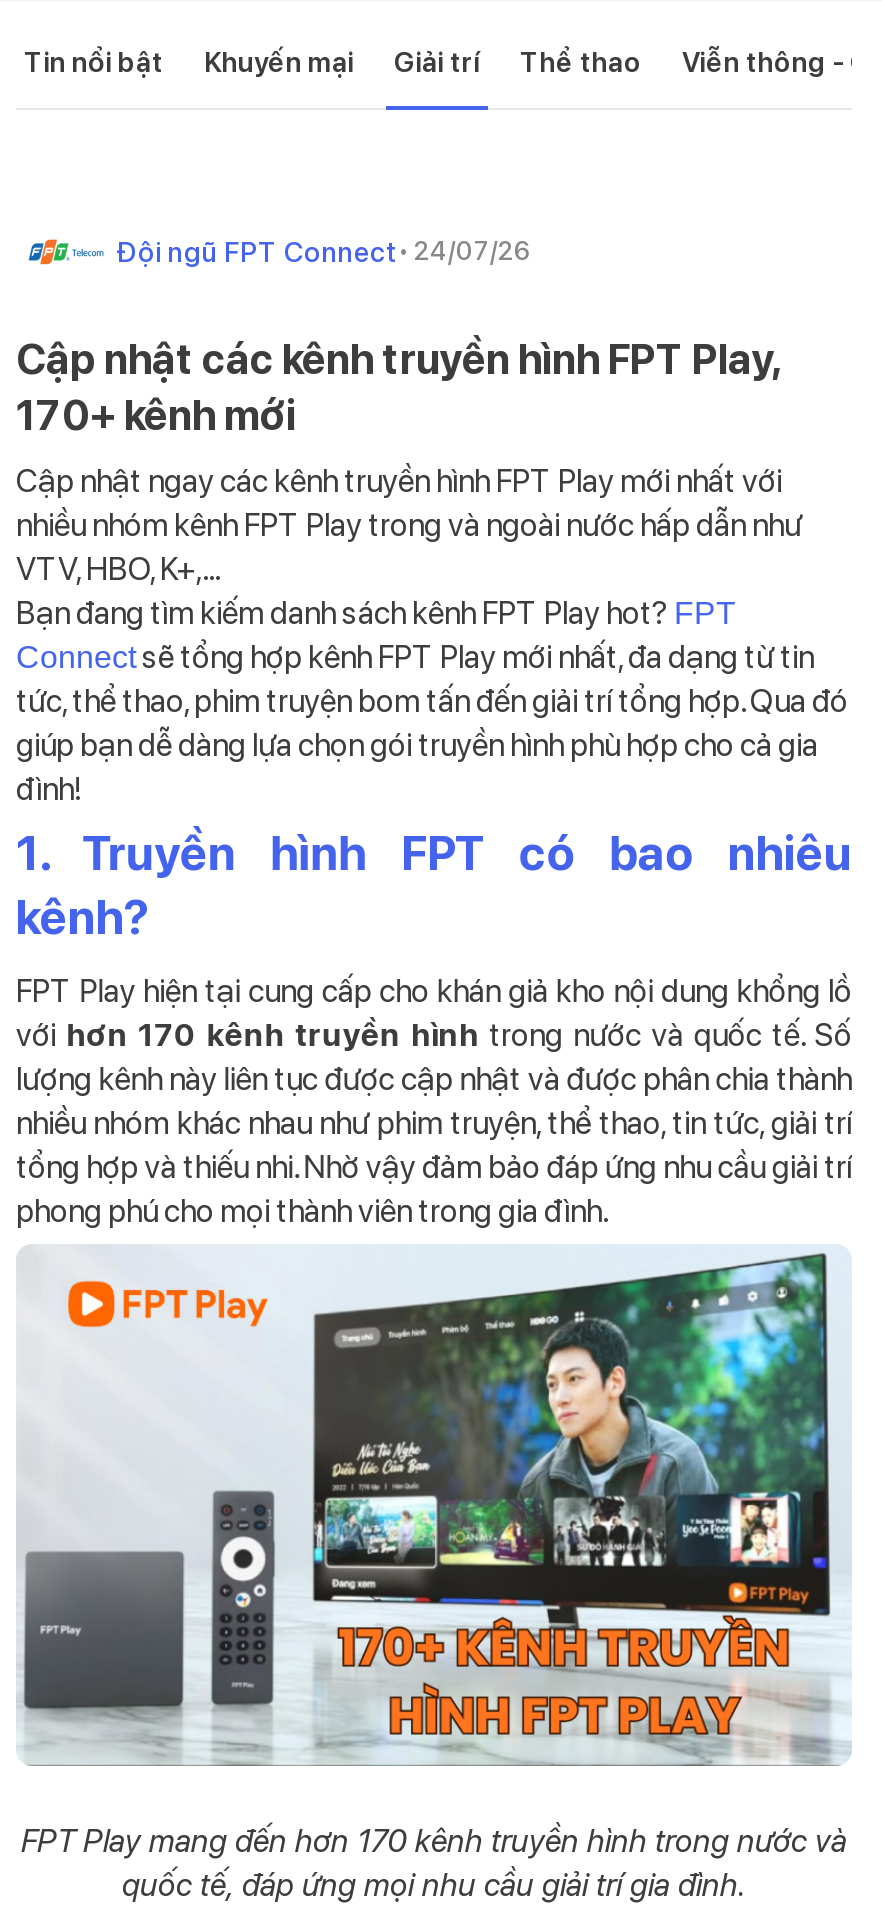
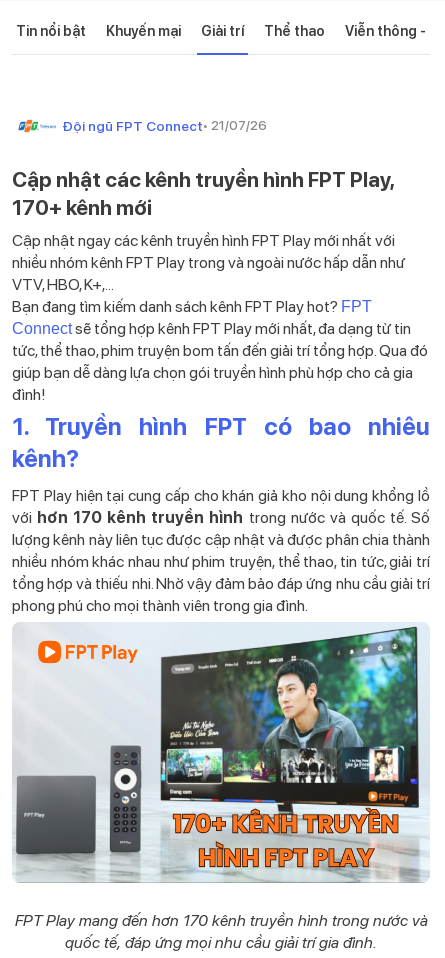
- Đội ngũ FPT Connect • 24/07/26
+ Đội ngũ FPT Connect • 21/07/26
